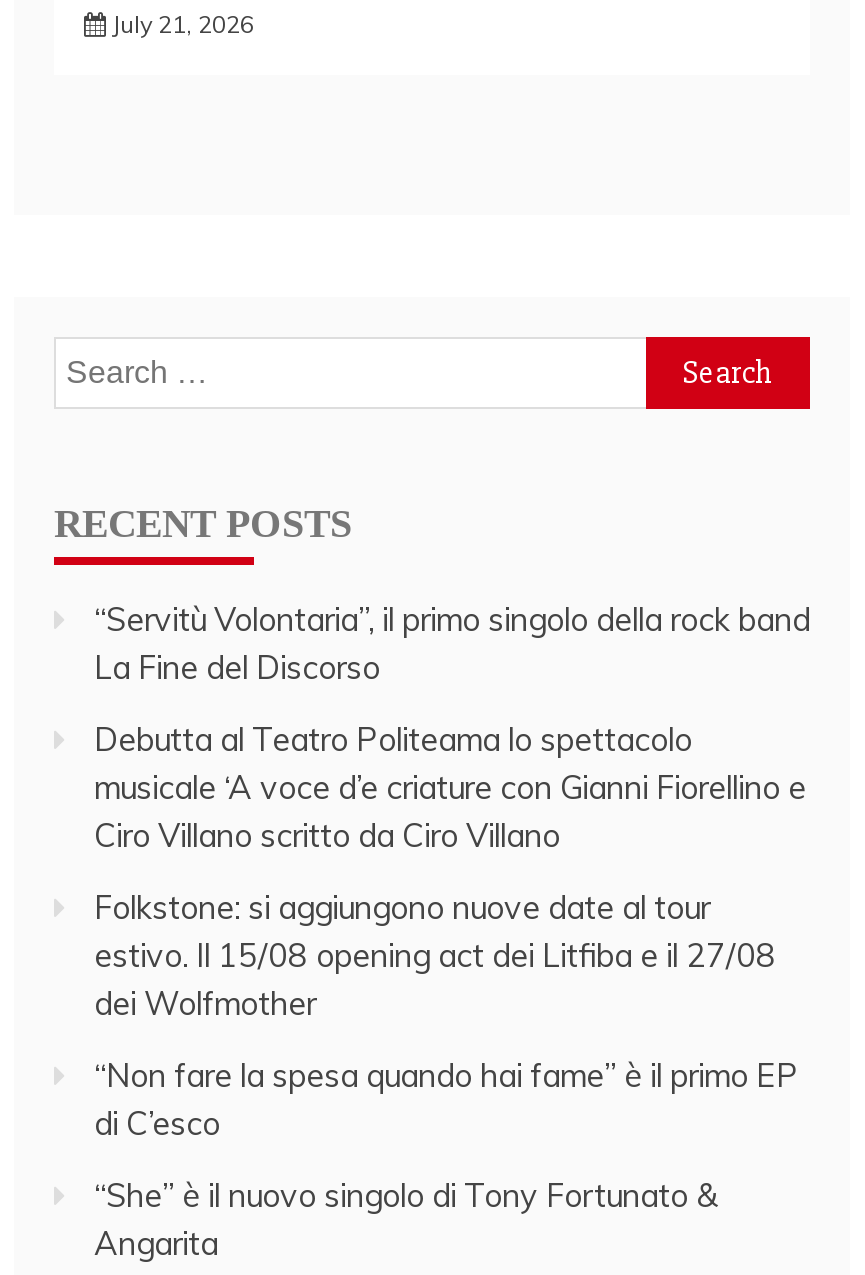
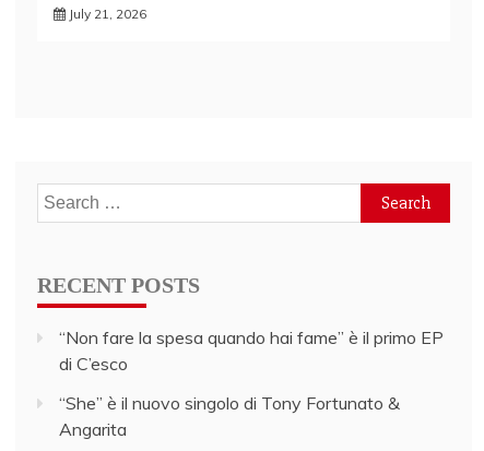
- “Servitù Volontaria”, il primo singolo della rock band
- La Fine del Discorso
- Debutta al Teatro Politeama lo spettacolo
- musicale ‘A voce d’e criature con Gianni Fiorellino e
- Ciro Villano scritto da Ciro Villano
- Folkstone: si aggiungono nuove date al tour
- estivo. Il 15/08 opening act dei Litfiba e il 27/08
- dei Wolfmother
